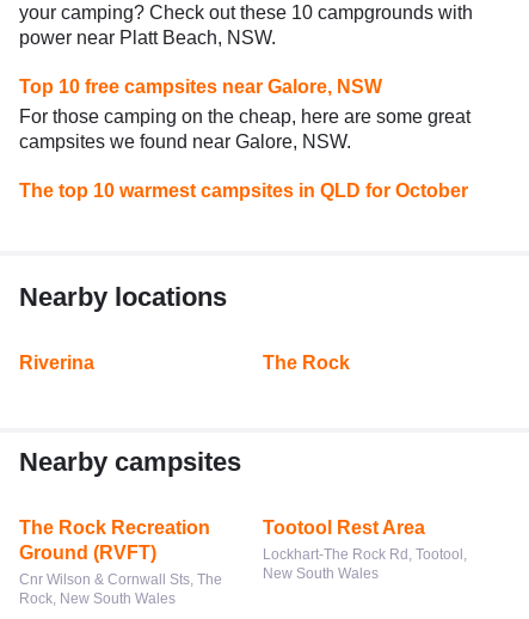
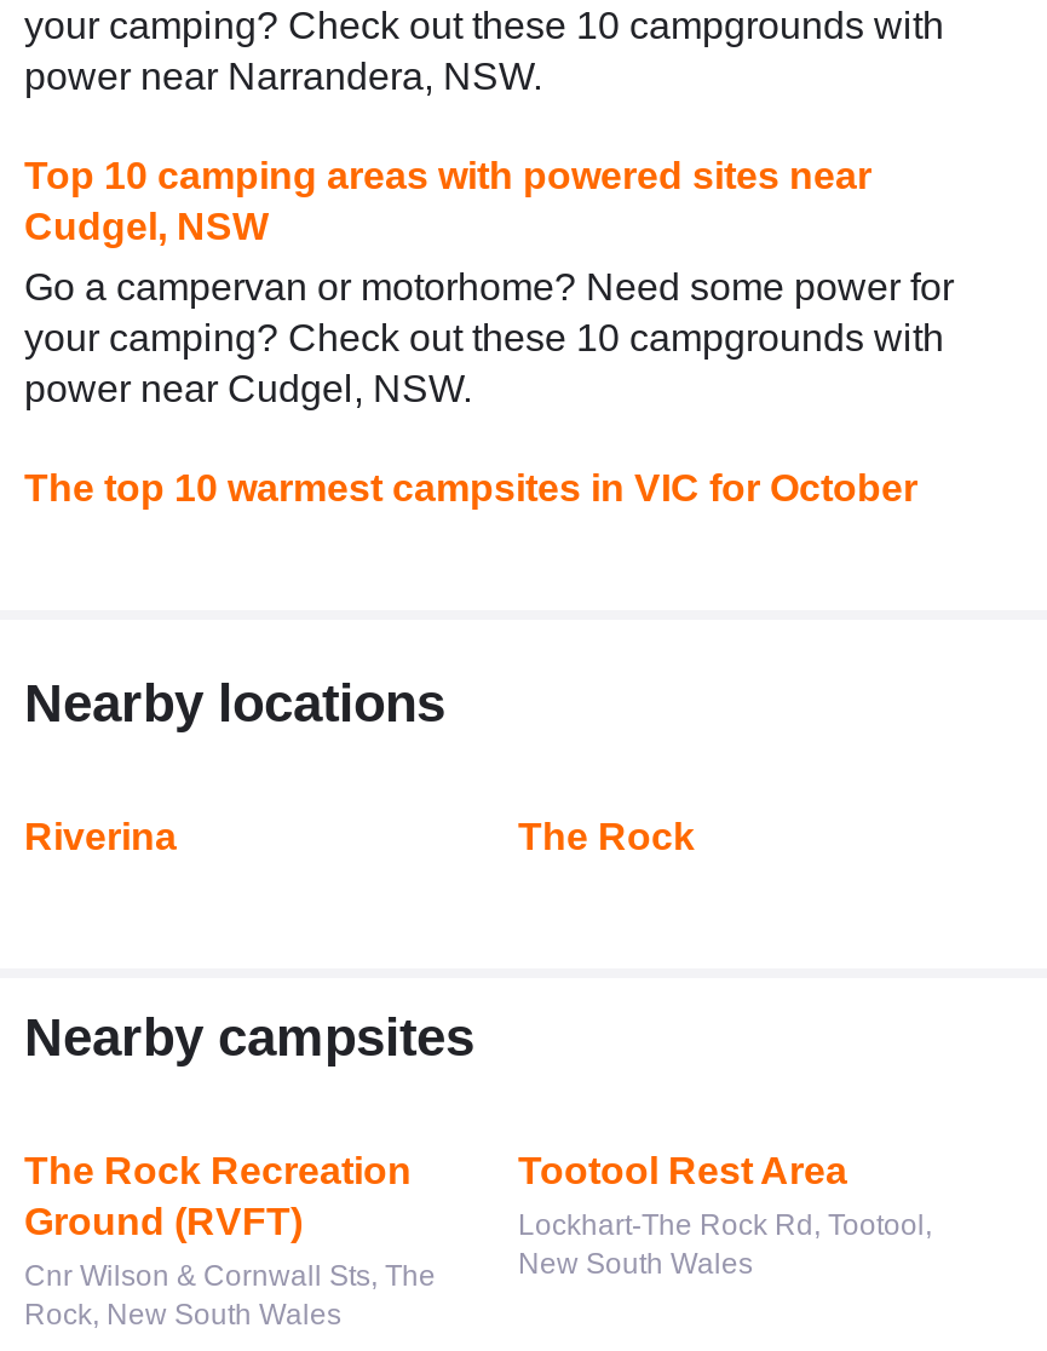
- power near Platt Beach, NSW.
+ power near Narrandera, NSW.

- Top 10 free campsites near Galore, NSW
+ Top 10 camping areas with powered sites near
+ Cudgel, NSW

- For those camping on the cheap, here are some great
- campsites we found near Galore, NSW.
+ Go a campervan or motorhome? Need some power for
+ your camping? Check out these 10 campgrounds with
+ power near Cudgel, NSW.

- The top 10 warmest campsites in QLD for October
+ The top 10 warmest campsites in VIC for October
